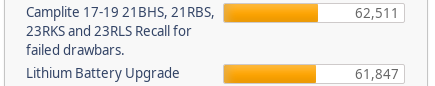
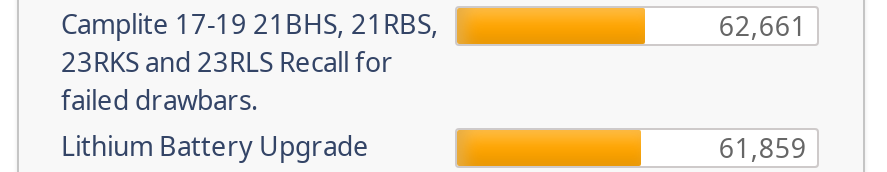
- 62,511
+ 62,661

- 61,847
+ 61,859
